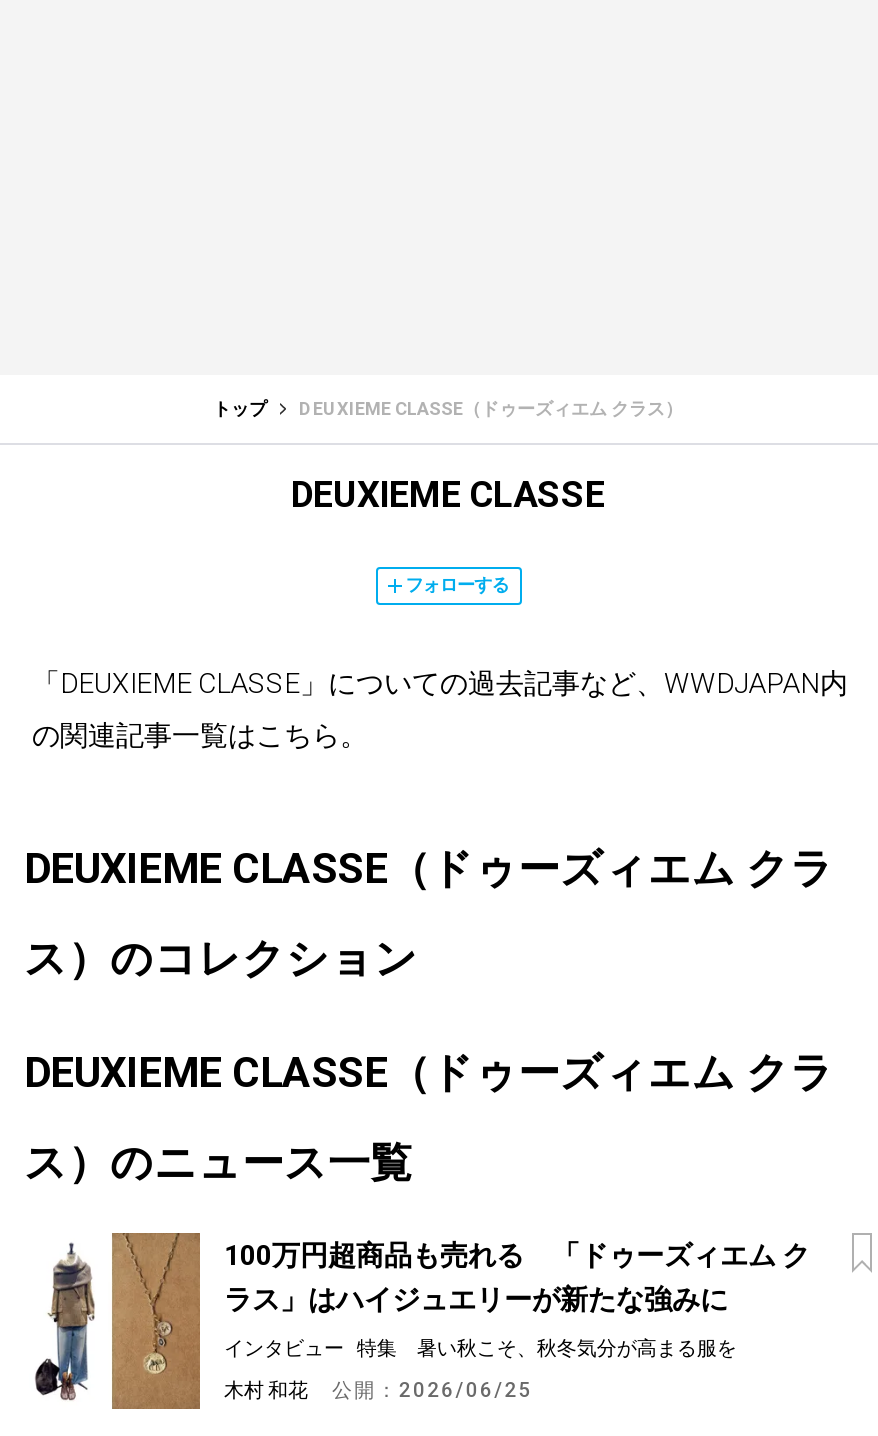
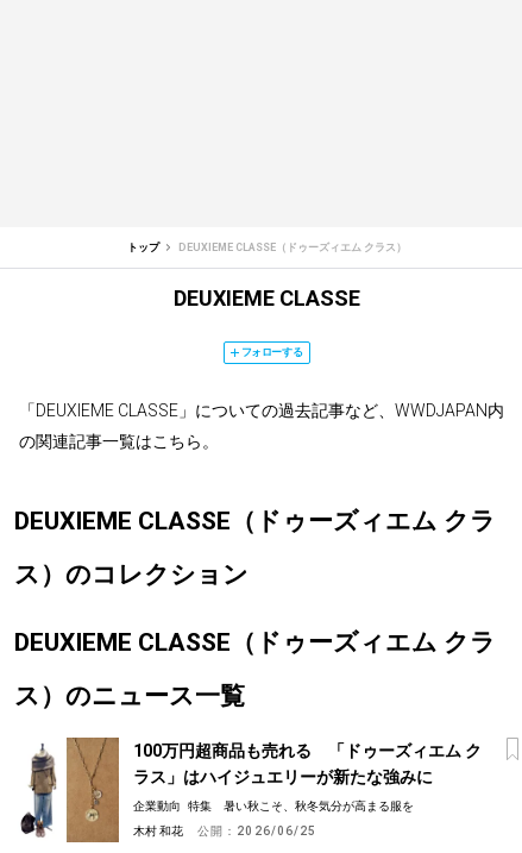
- インタビュー 特集 暑い秋こそ、秋冬気分が高まる服を
+ 企業動向 特集 暑い秋こそ、秋冬気分が高まる服を
